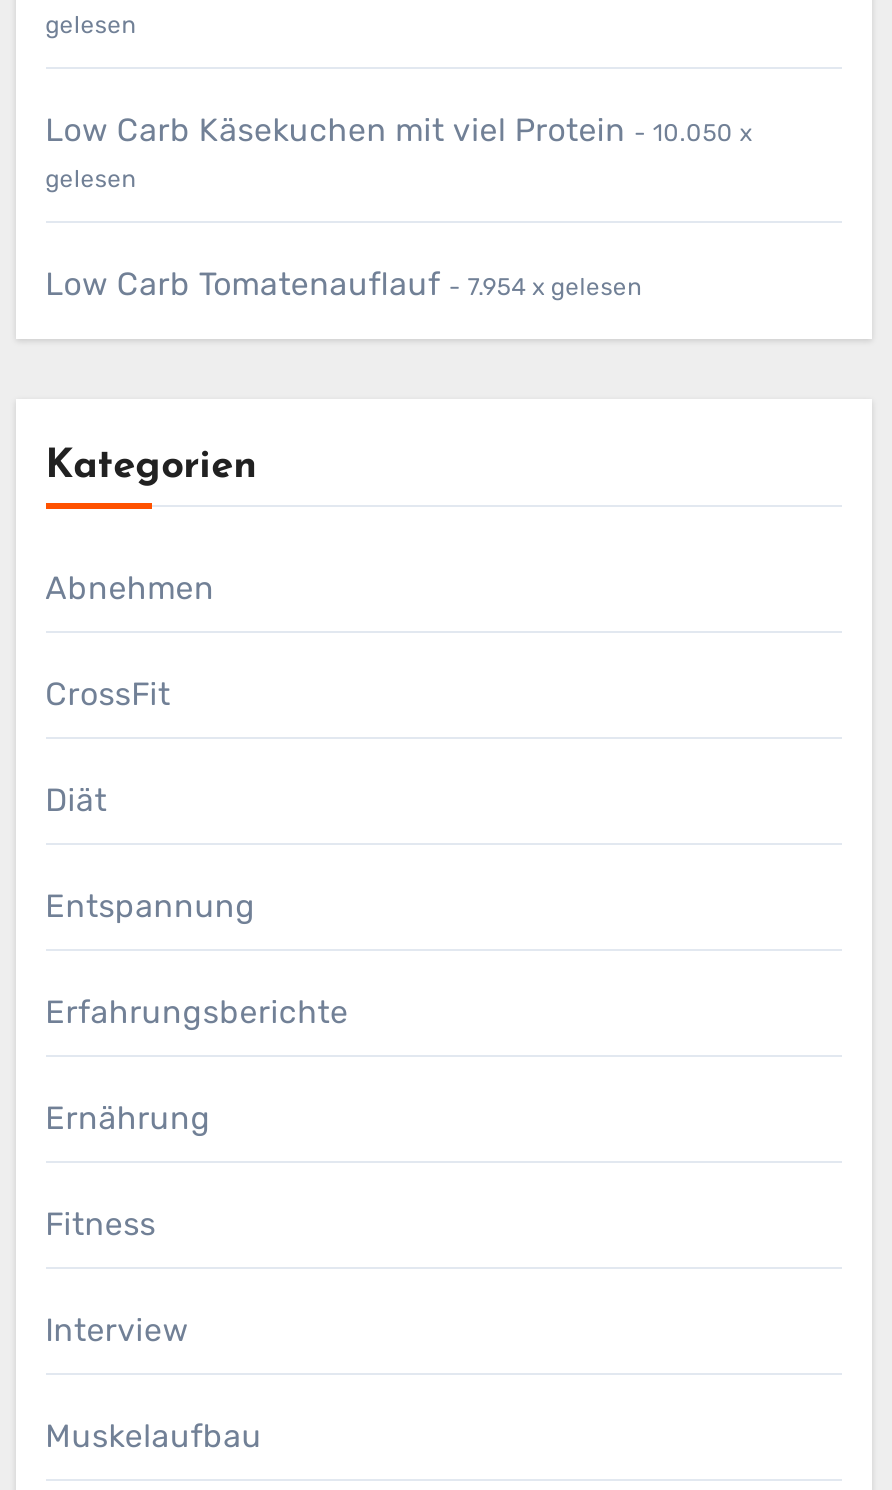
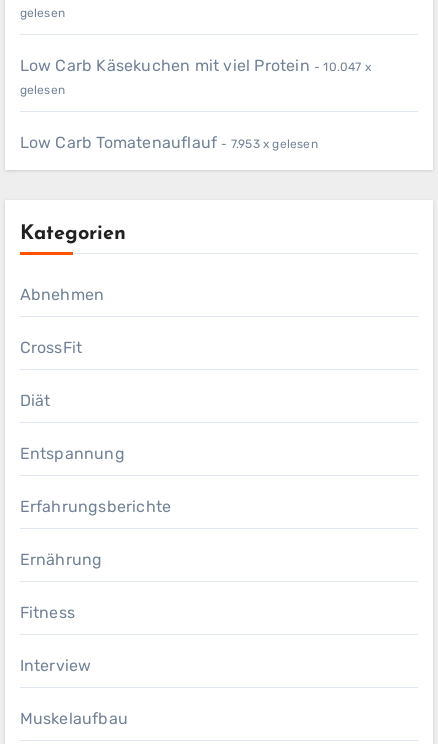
- Low Carb Käsekuchen mit viel Protein - 10.050 x
+ Low Carb Käsekuchen mit viel Protein - 10.047 x

- Low Carb Tomatenauflauf - 7.954 x gelesen
+ Low Carb Tomatenauflauf - 7.953 x gelesen
